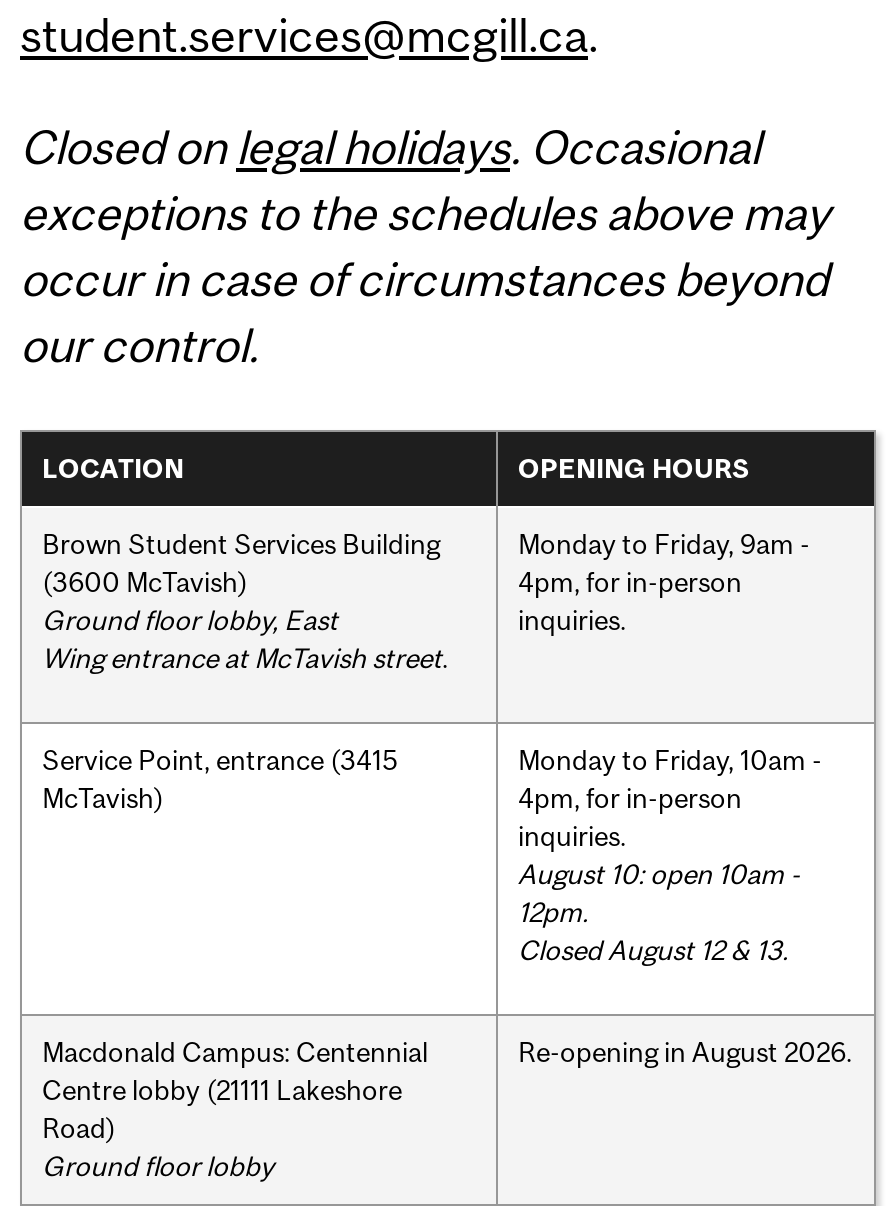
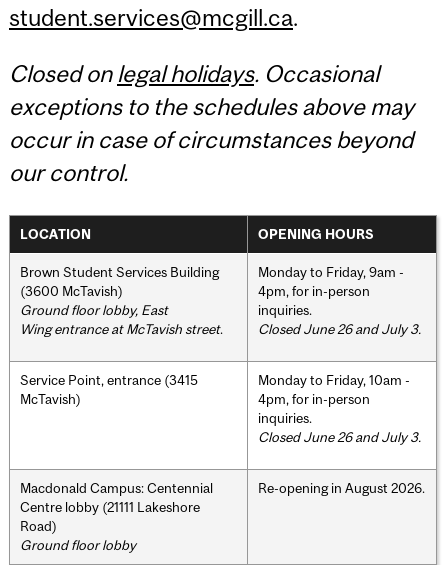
+ Closed June 26 and July 3.

- August 10: open 10am -
- 12pm.
- Closed August 12 & 13.
+ Closed June 26 and July 3.
